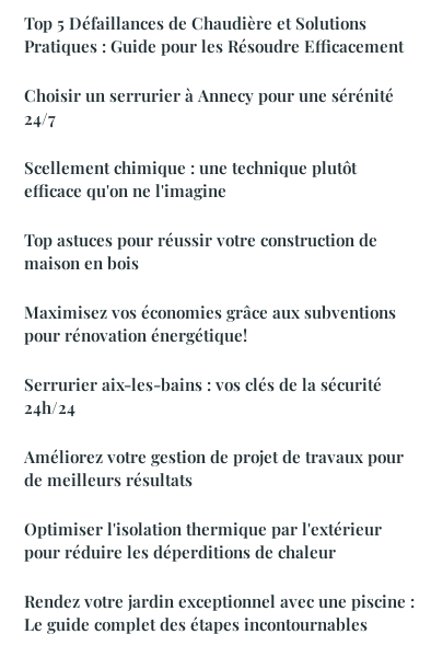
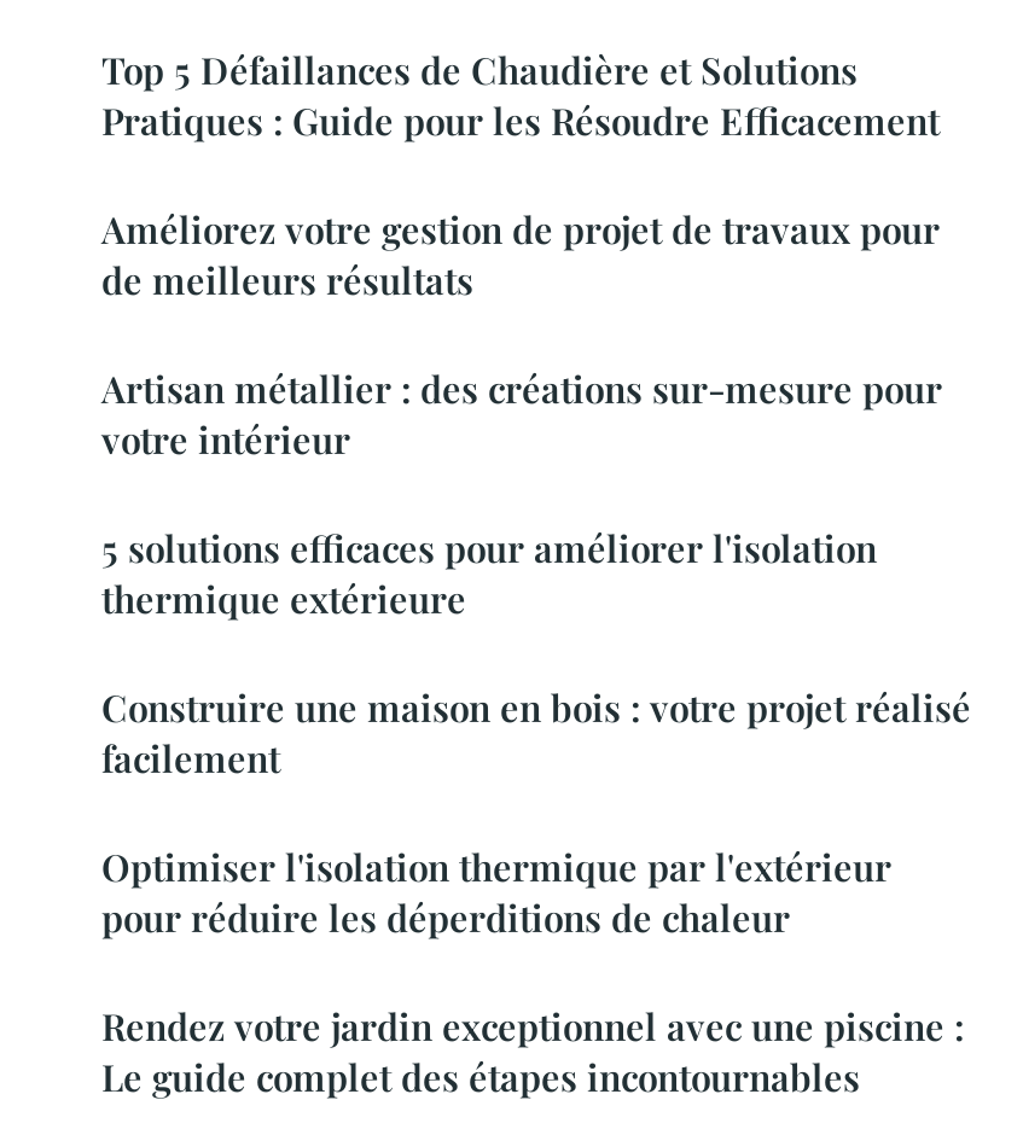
- Choisir un serrurier à Annecy pour une sérénité
- 24/7
- Scellement chimique : une technique plutôt
- efficace qu'on ne l'imagine
- Top astuces pour réussir votre construction de
- maison en bois
- Maximisez vos économies grâce aux subventions
- pour rénovation énergétique!
- Serrurier aix-les-bains : vos clés de la sécurité
- 24h/24

moved up: Améliorez votre gestion de projet de travaux pour | de meilleurs résultats

+ Artisan métallier : des créations sur-mesure pour
+ votre intérieur
+ 5 solutions efficaces pour améliorer l'isolation
+ thermique extérieure
+ Construire une maison en bois : votre projet réalisé
+ facilement
